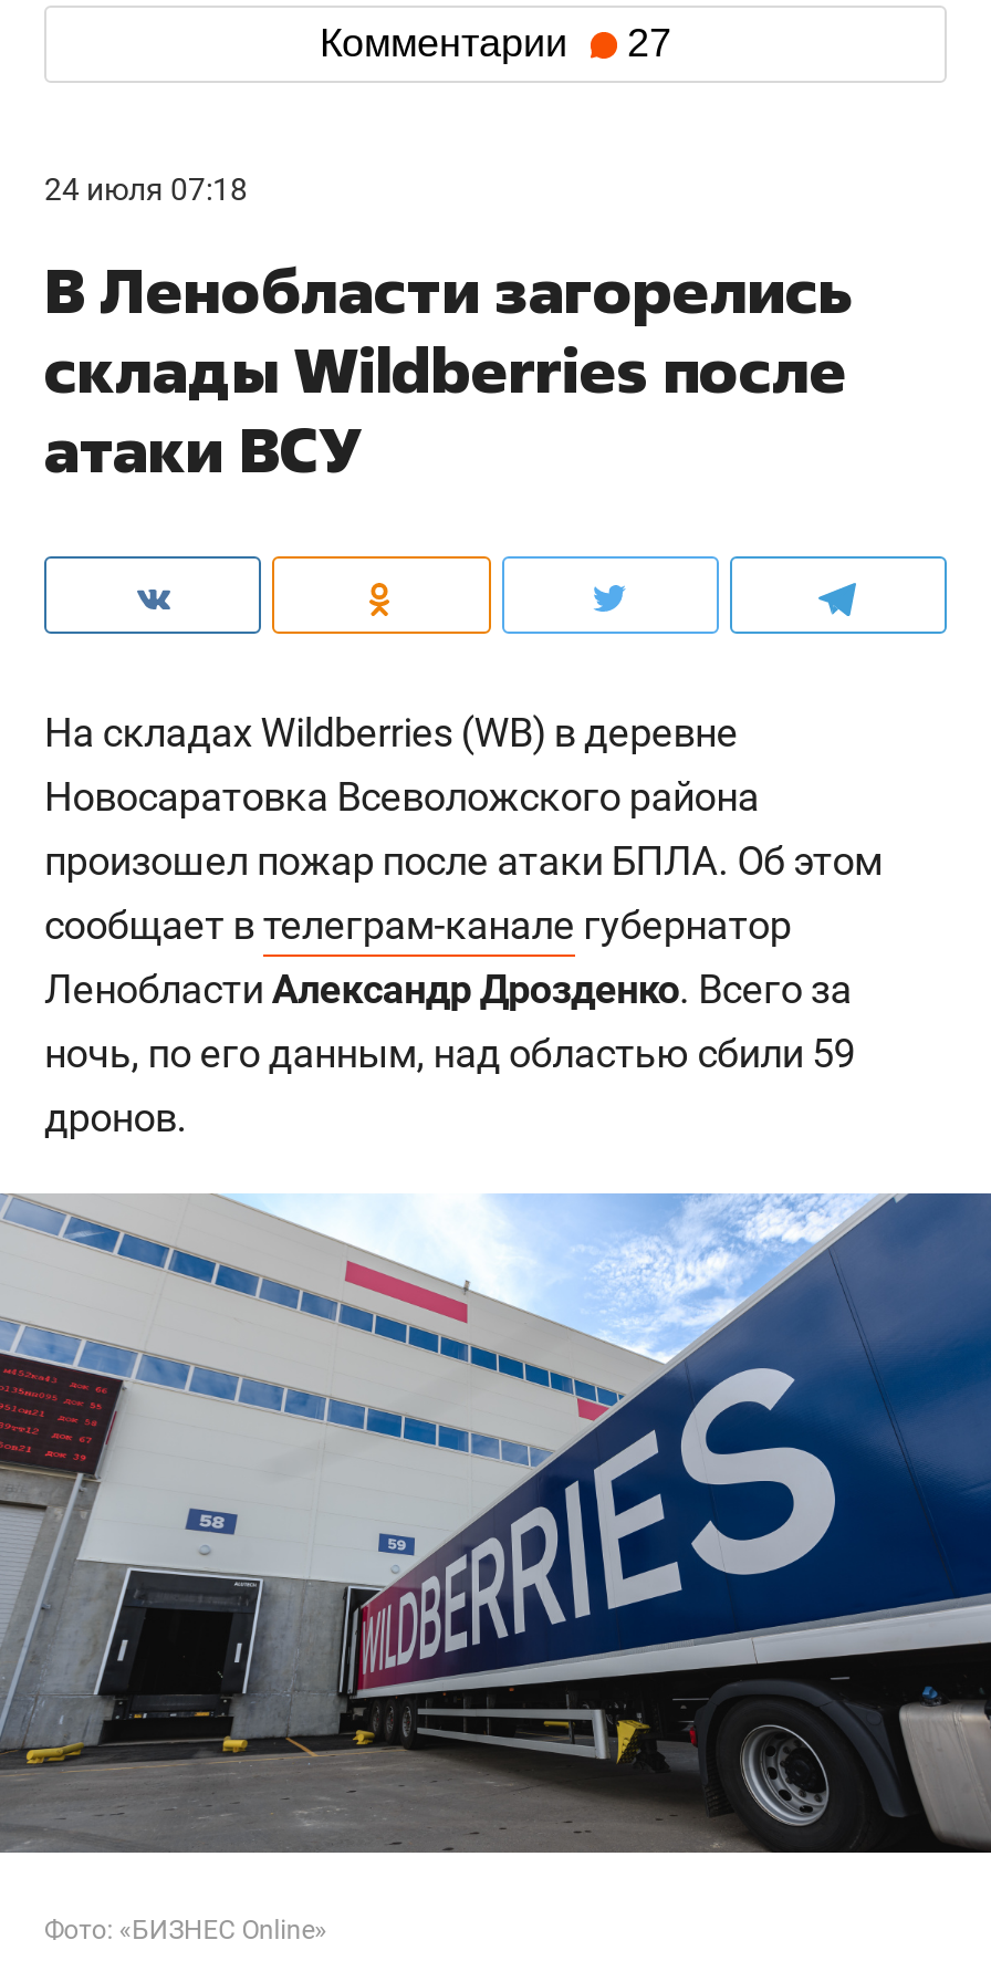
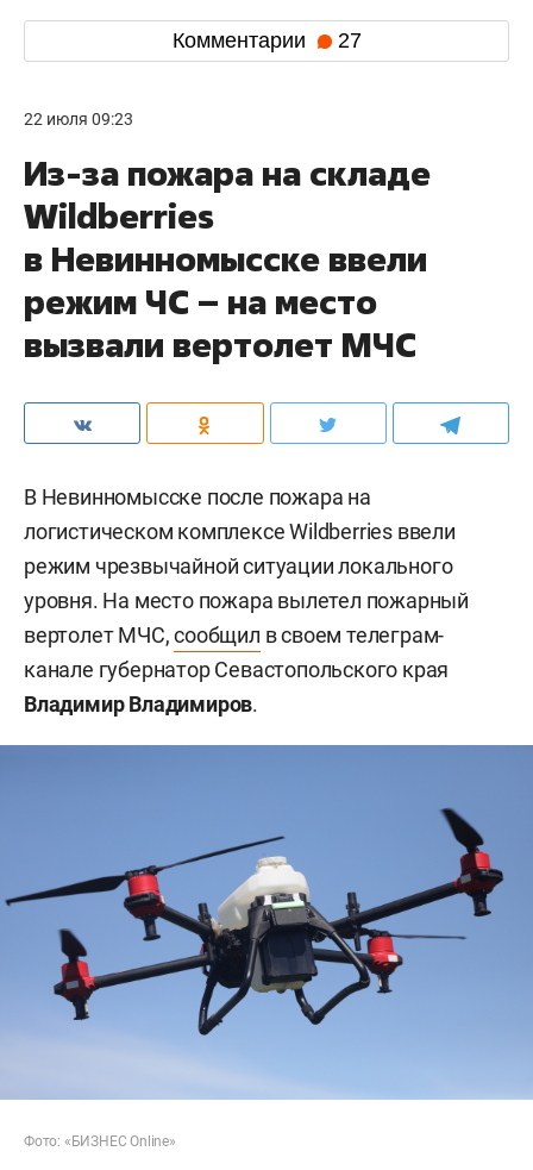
- 24 июля 07:18
+ 22 июля 09:23

- В Ленобласти загорелись
- склады Wildberries после
- атаки ВСУ
+ Из-за пожара на складе
+ Wildberries
+ в Невинномысске ввели
+ режим ЧС – на место
+ вызвали вертолет МЧС

- На складах Wildberries (WB) в деревне
- Новосаратовка Всеволожского района
- произошел пожар после атаки БПЛА. Об этом
- сообщает в телеграм-канале губернатор
- Ленобласти Александр Дрозденко. Всего за
- ночь, по его данным, над областью сбили 59
- дронов.
+ В Невинномысске после пожара на
+ логистическом комплексе Wildberries ввели
+ режим чрезвычайной ситуации локального
+ уровня. На место пожара вылетел пожарный
+ вертолет МЧС, сообщил в своем телеграм-
+ канале губернатор Севастопольского края
+ Владимир Владимиров.

- [image]
+ [image]
